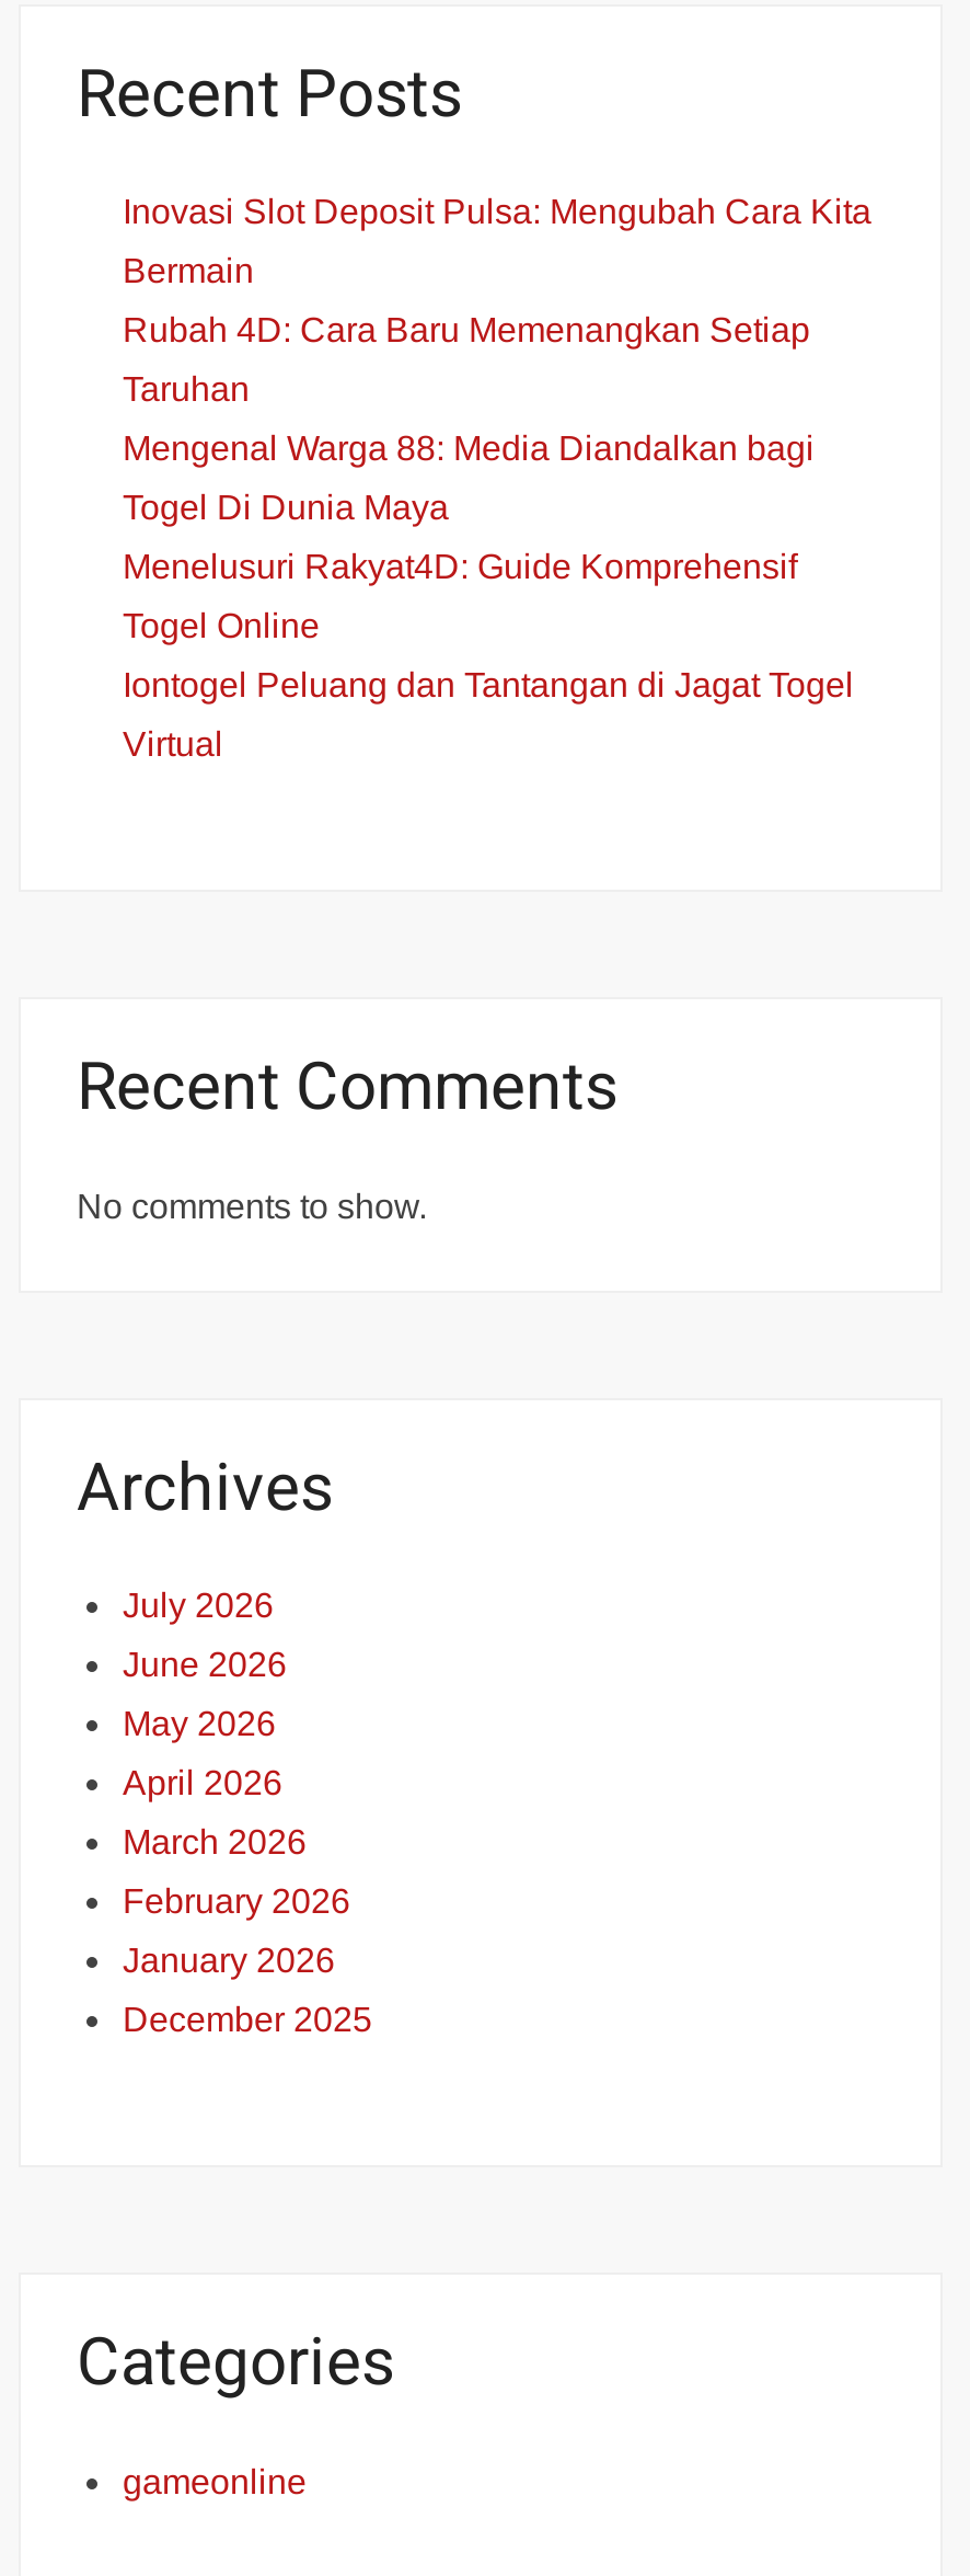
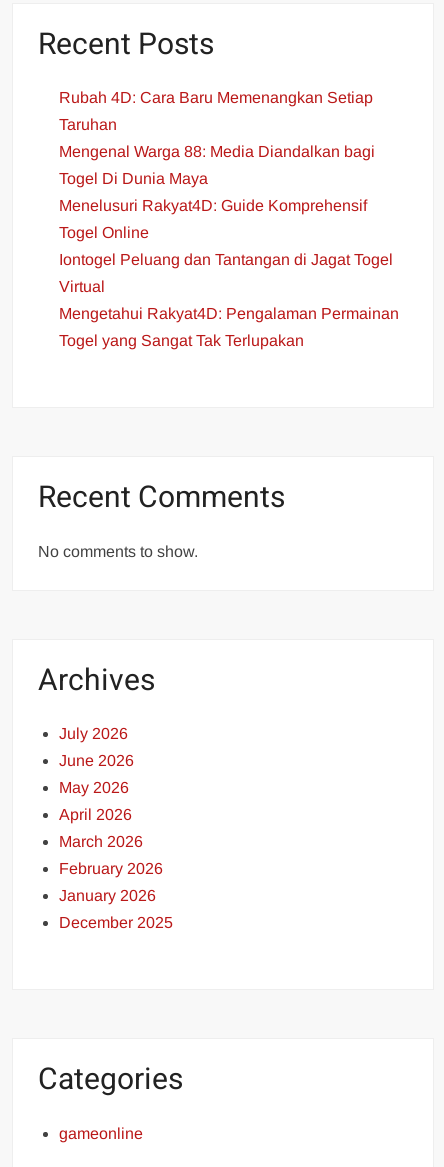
- Inovasi Slot Deposit Pulsa: Mengubah Cara Kita
- Bermain

moved up: Rubah 4D: Cara Baru Memenangkan Setiap | Taruhan | Mengenal Warga 88: Media Diandalkan bagi | Togel Di Dunia Maya | Menelusuri Rakyat4D: Guide Komprehensif | Togel Online | Iontogel Peluang dan Tantangan di Jagat Togel | Virtual

+ Mengetahui Rakyat4D: Pengalaman Permainan
+ Togel yang Sangat Tak Terlupakan
